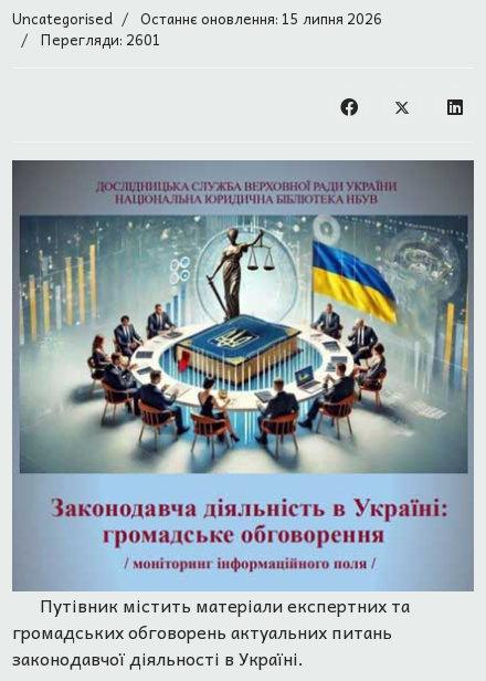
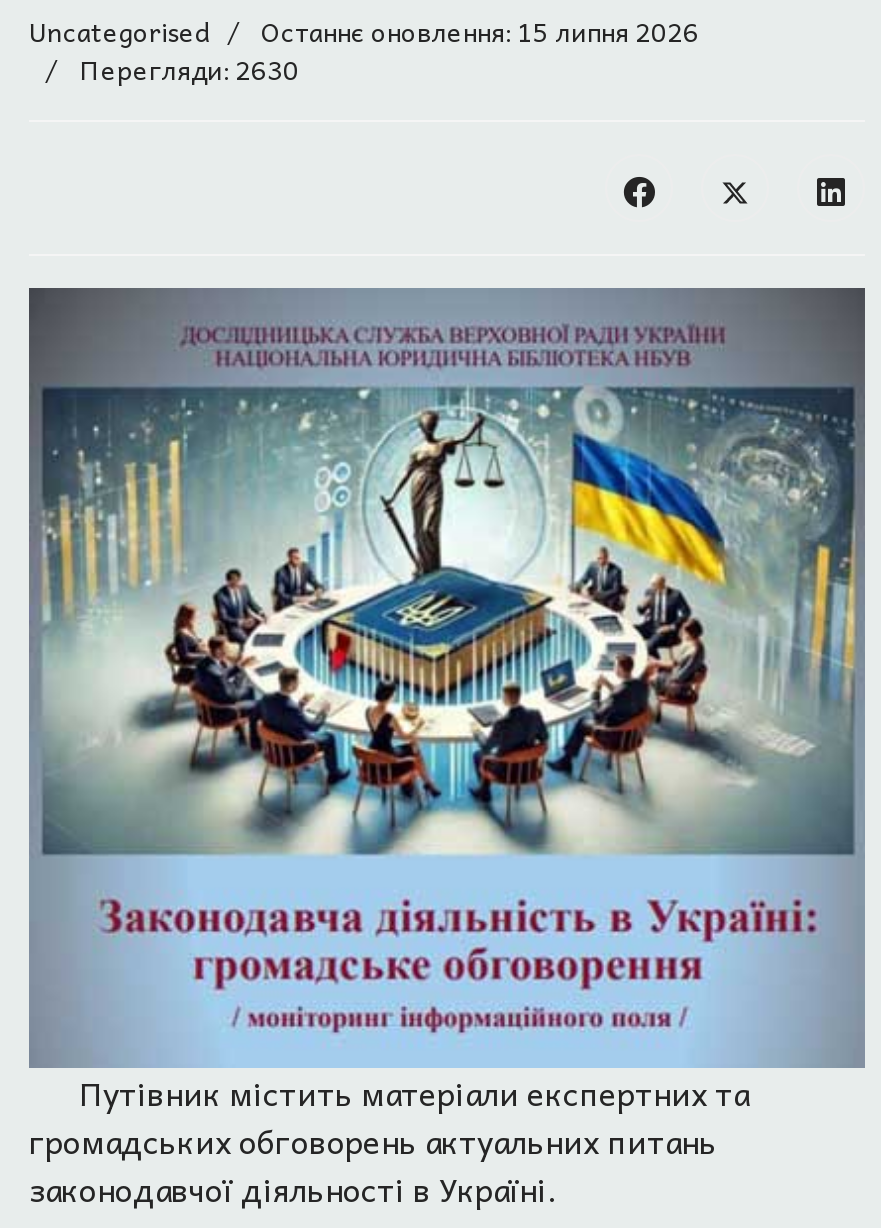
- Перегляди: 2601
+ Перегляди: 2630
